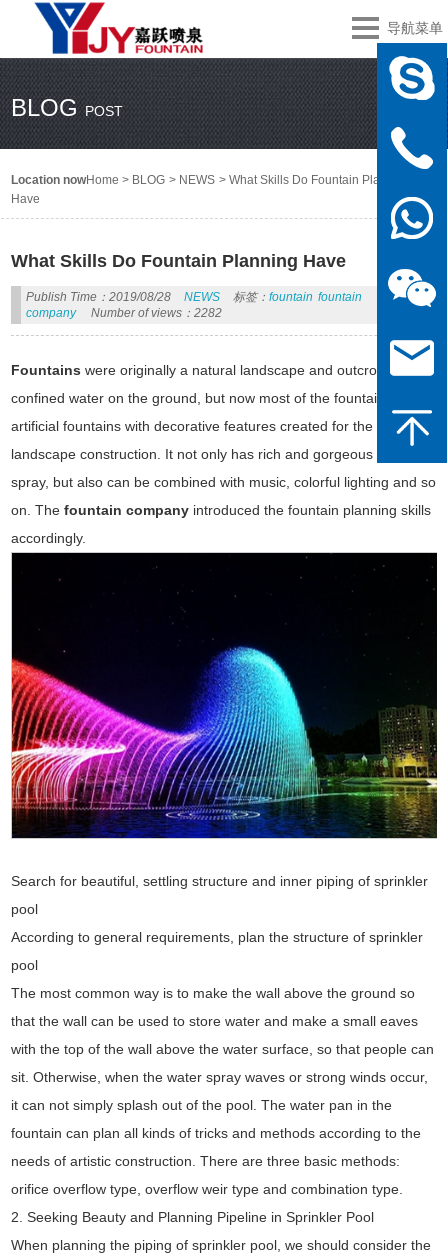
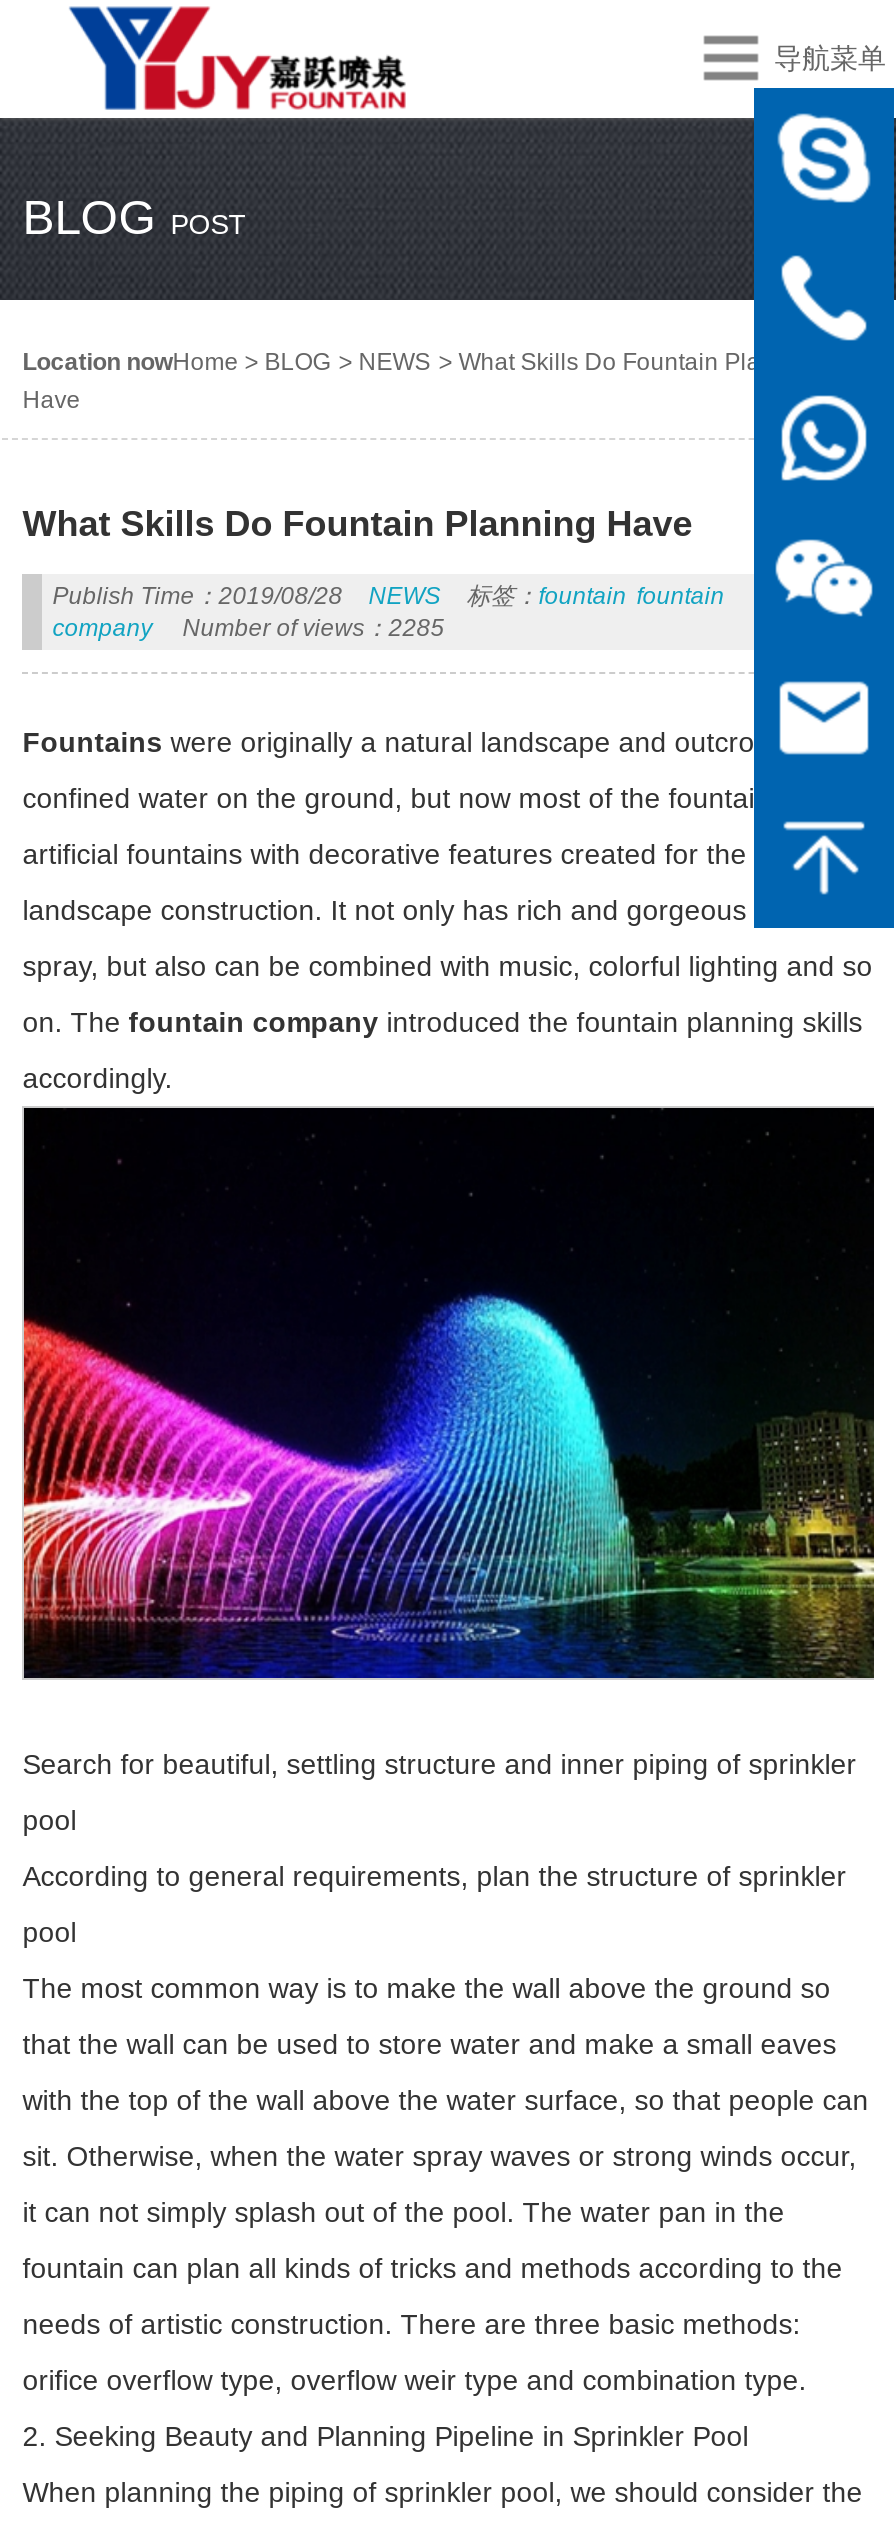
- Number of views：2282
+ Number of views：2285
